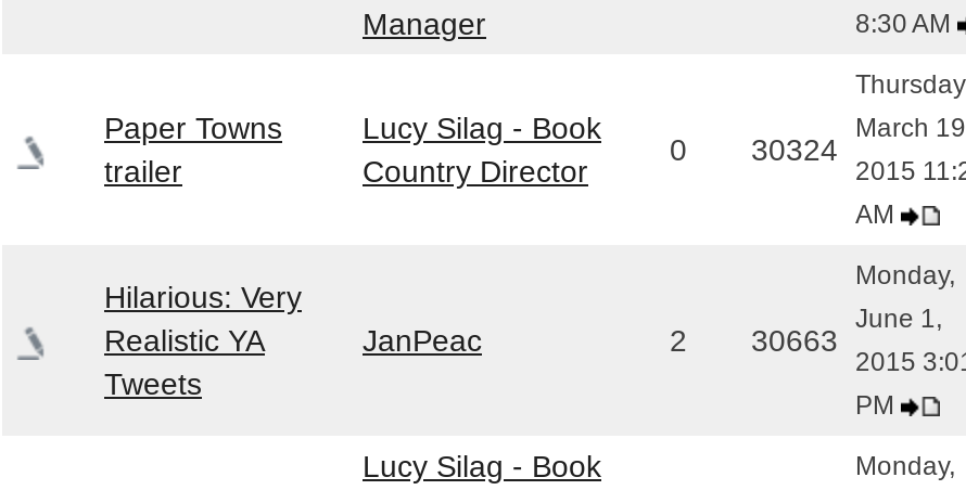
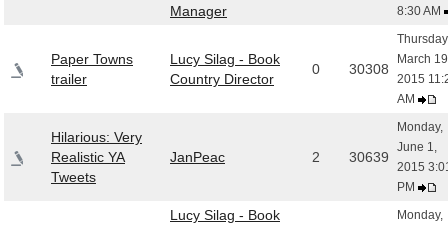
- 0 30324
+ 0 30308

- 2 30663
+ 2 30639
